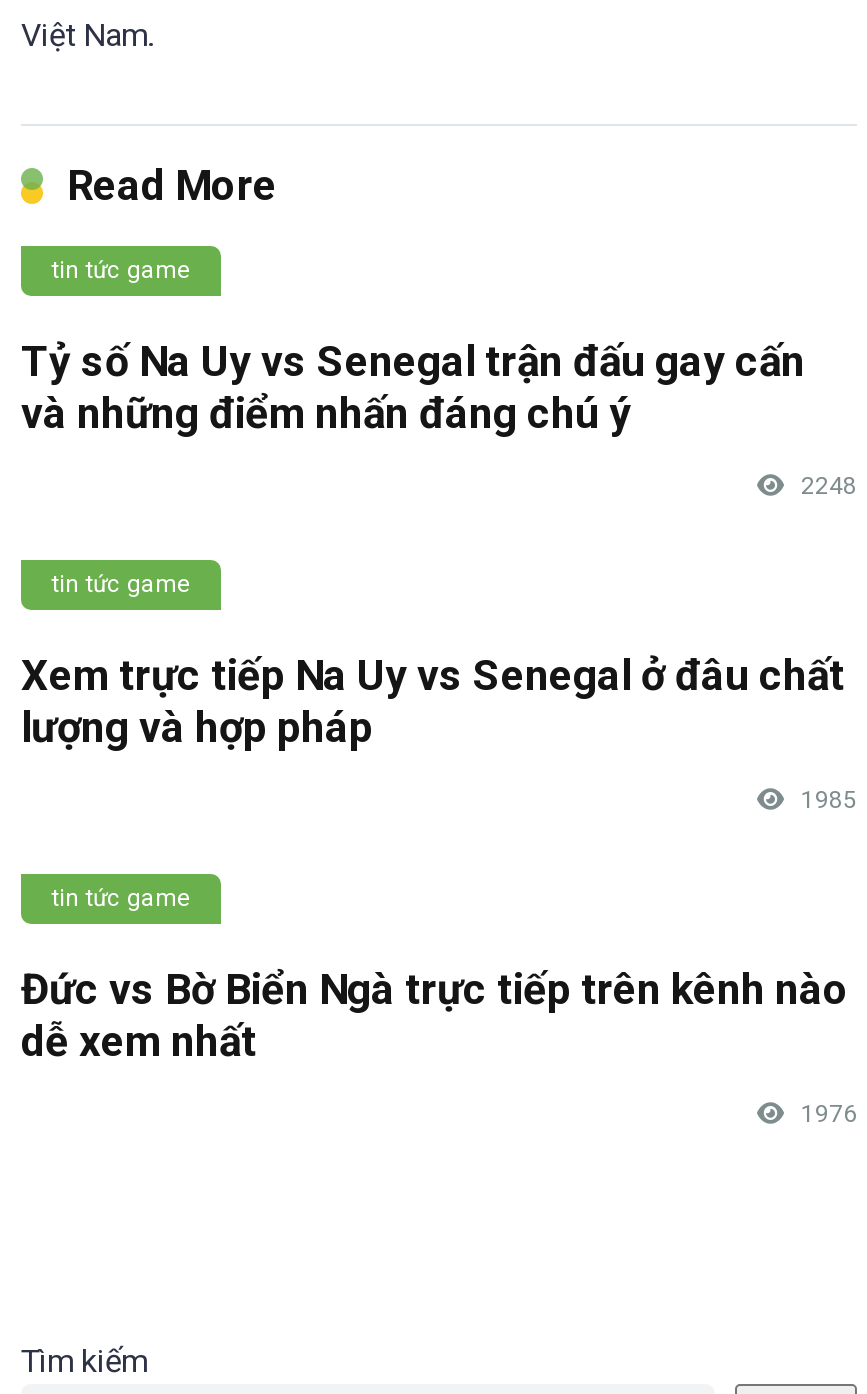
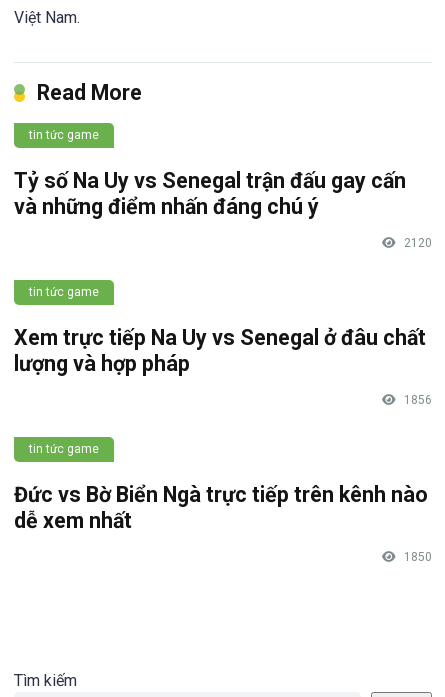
- 2248
+ 2120

- 1985
+ 1856

- 1976
+ 1850
